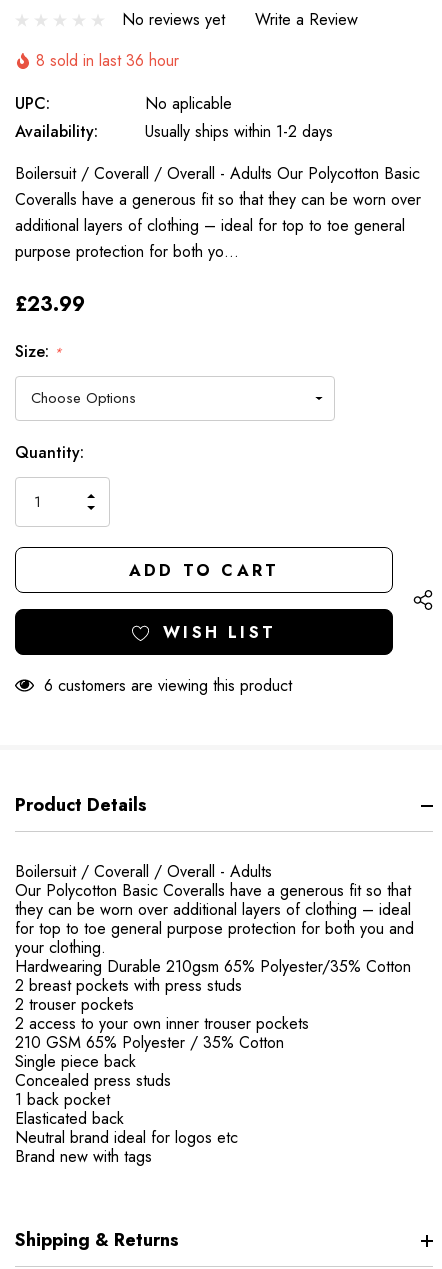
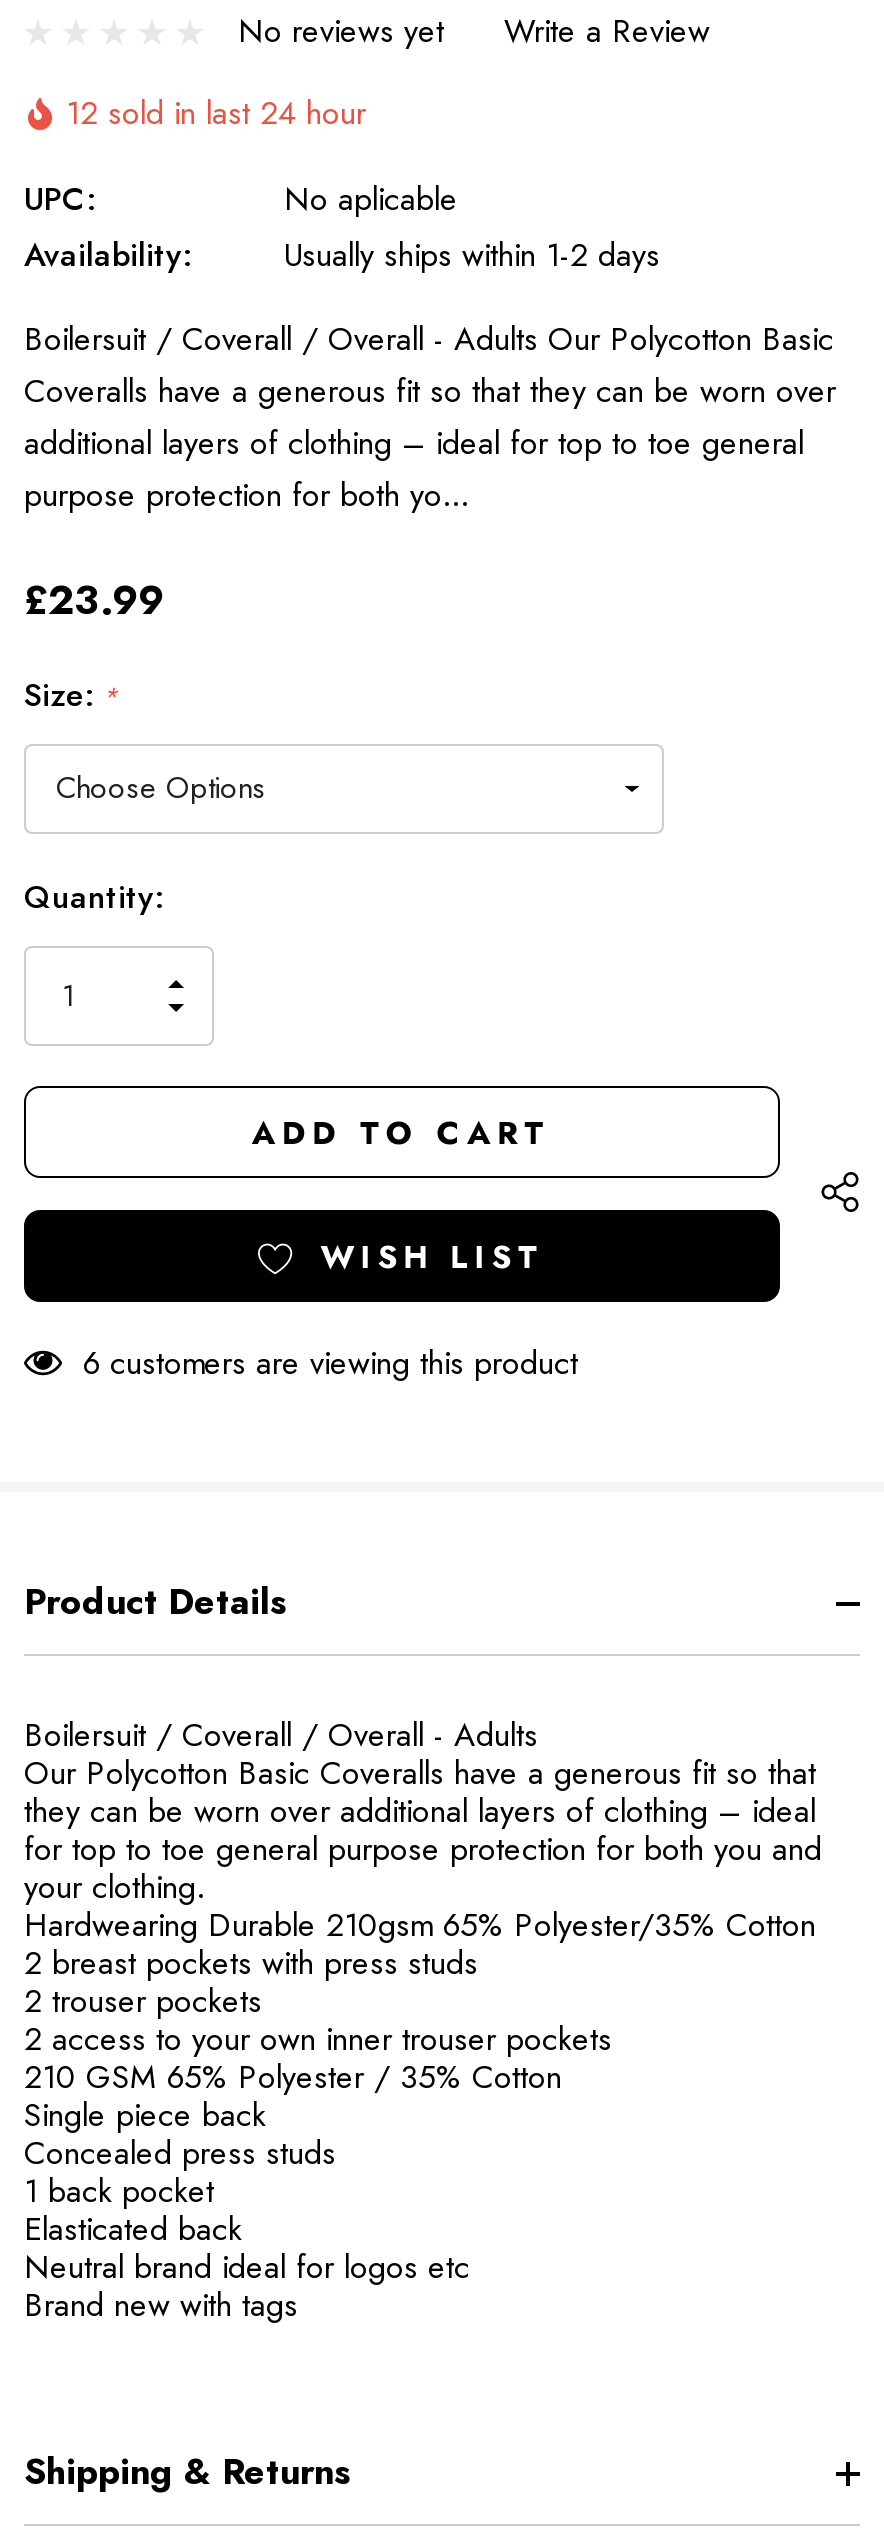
- 8 sold in last 36 hour
+ 12 sold in last 24 hour
